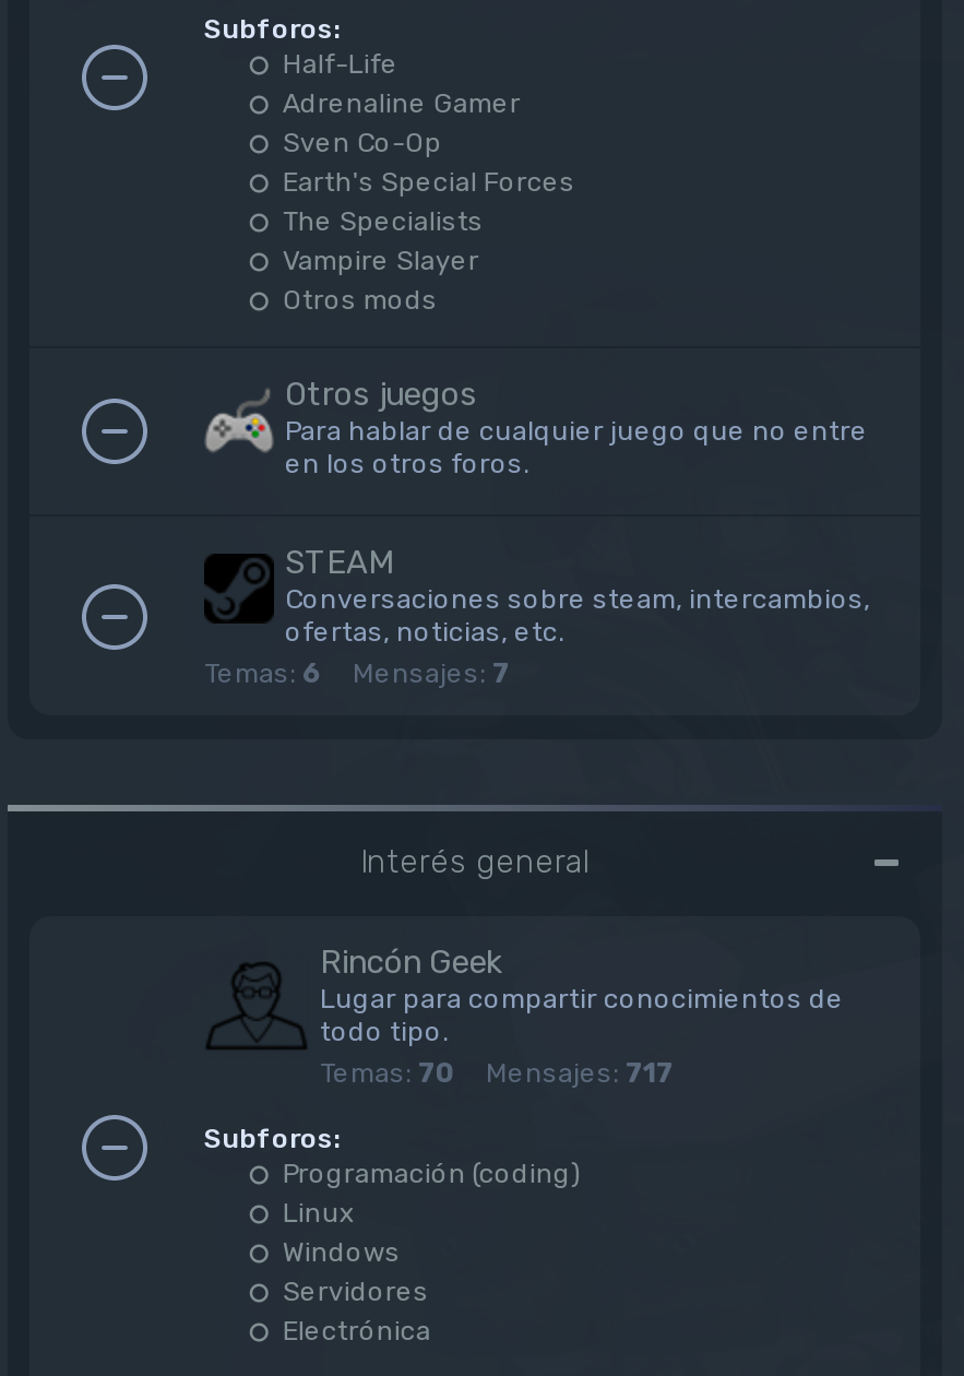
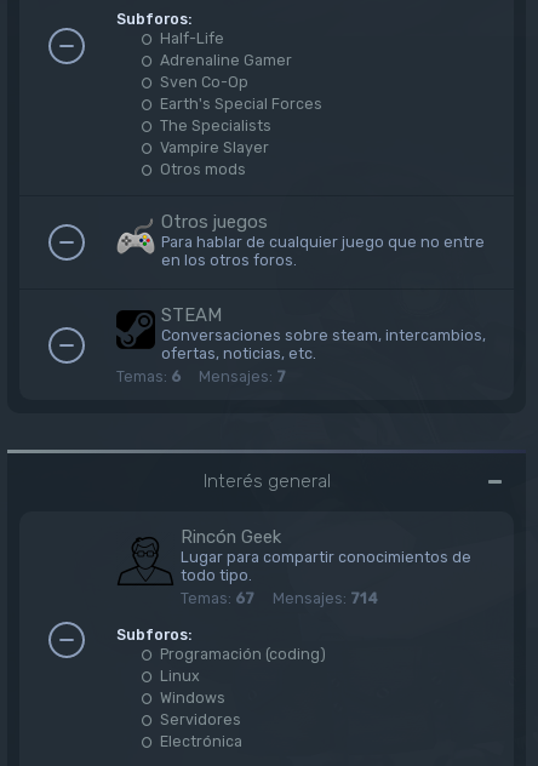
- Temas: 70 Mensajes: 717
+ Temas: 67 Mensajes: 714
